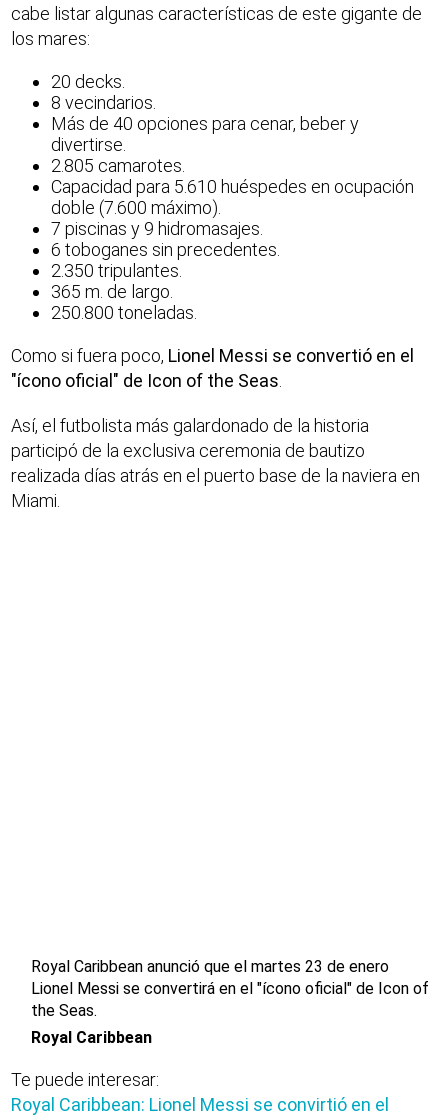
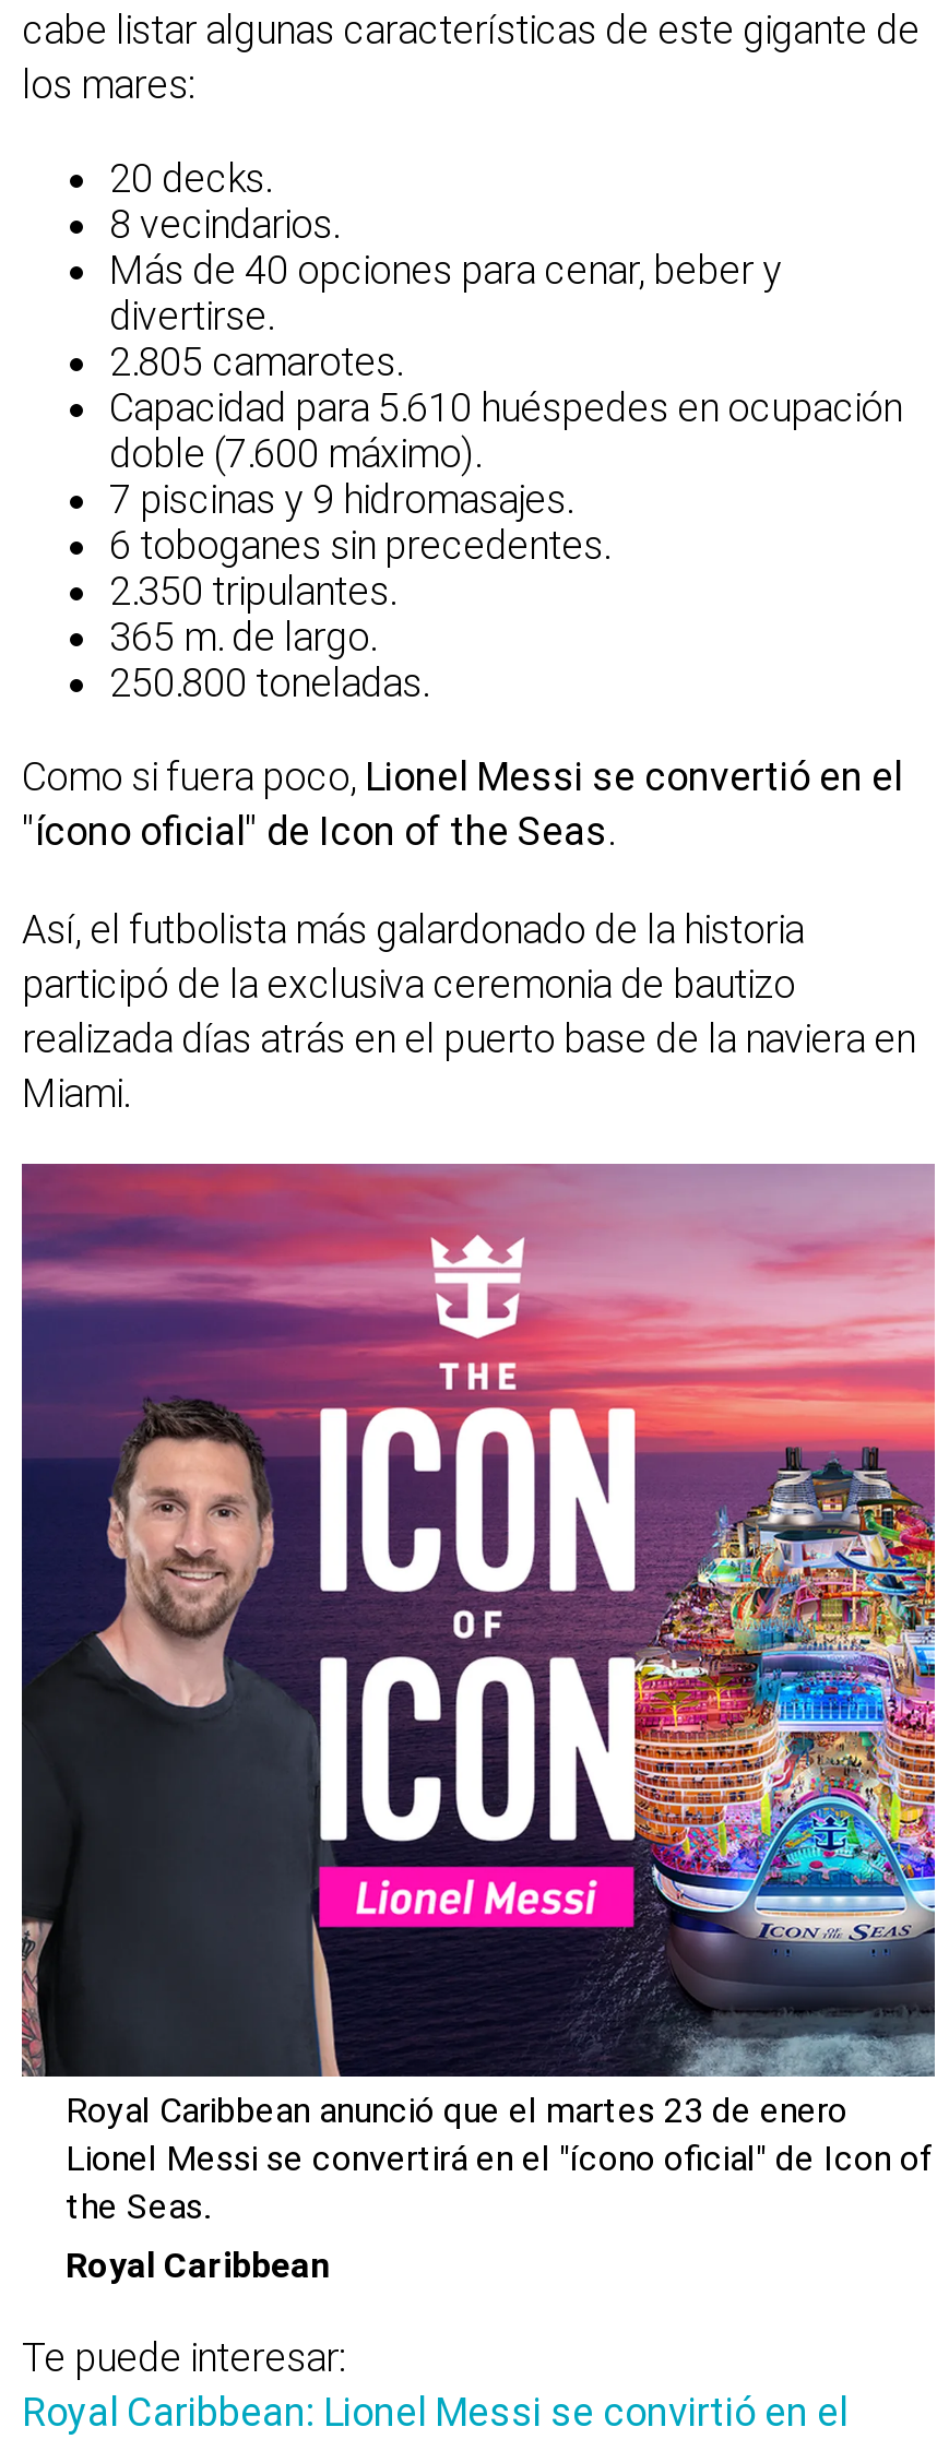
+ [image]
